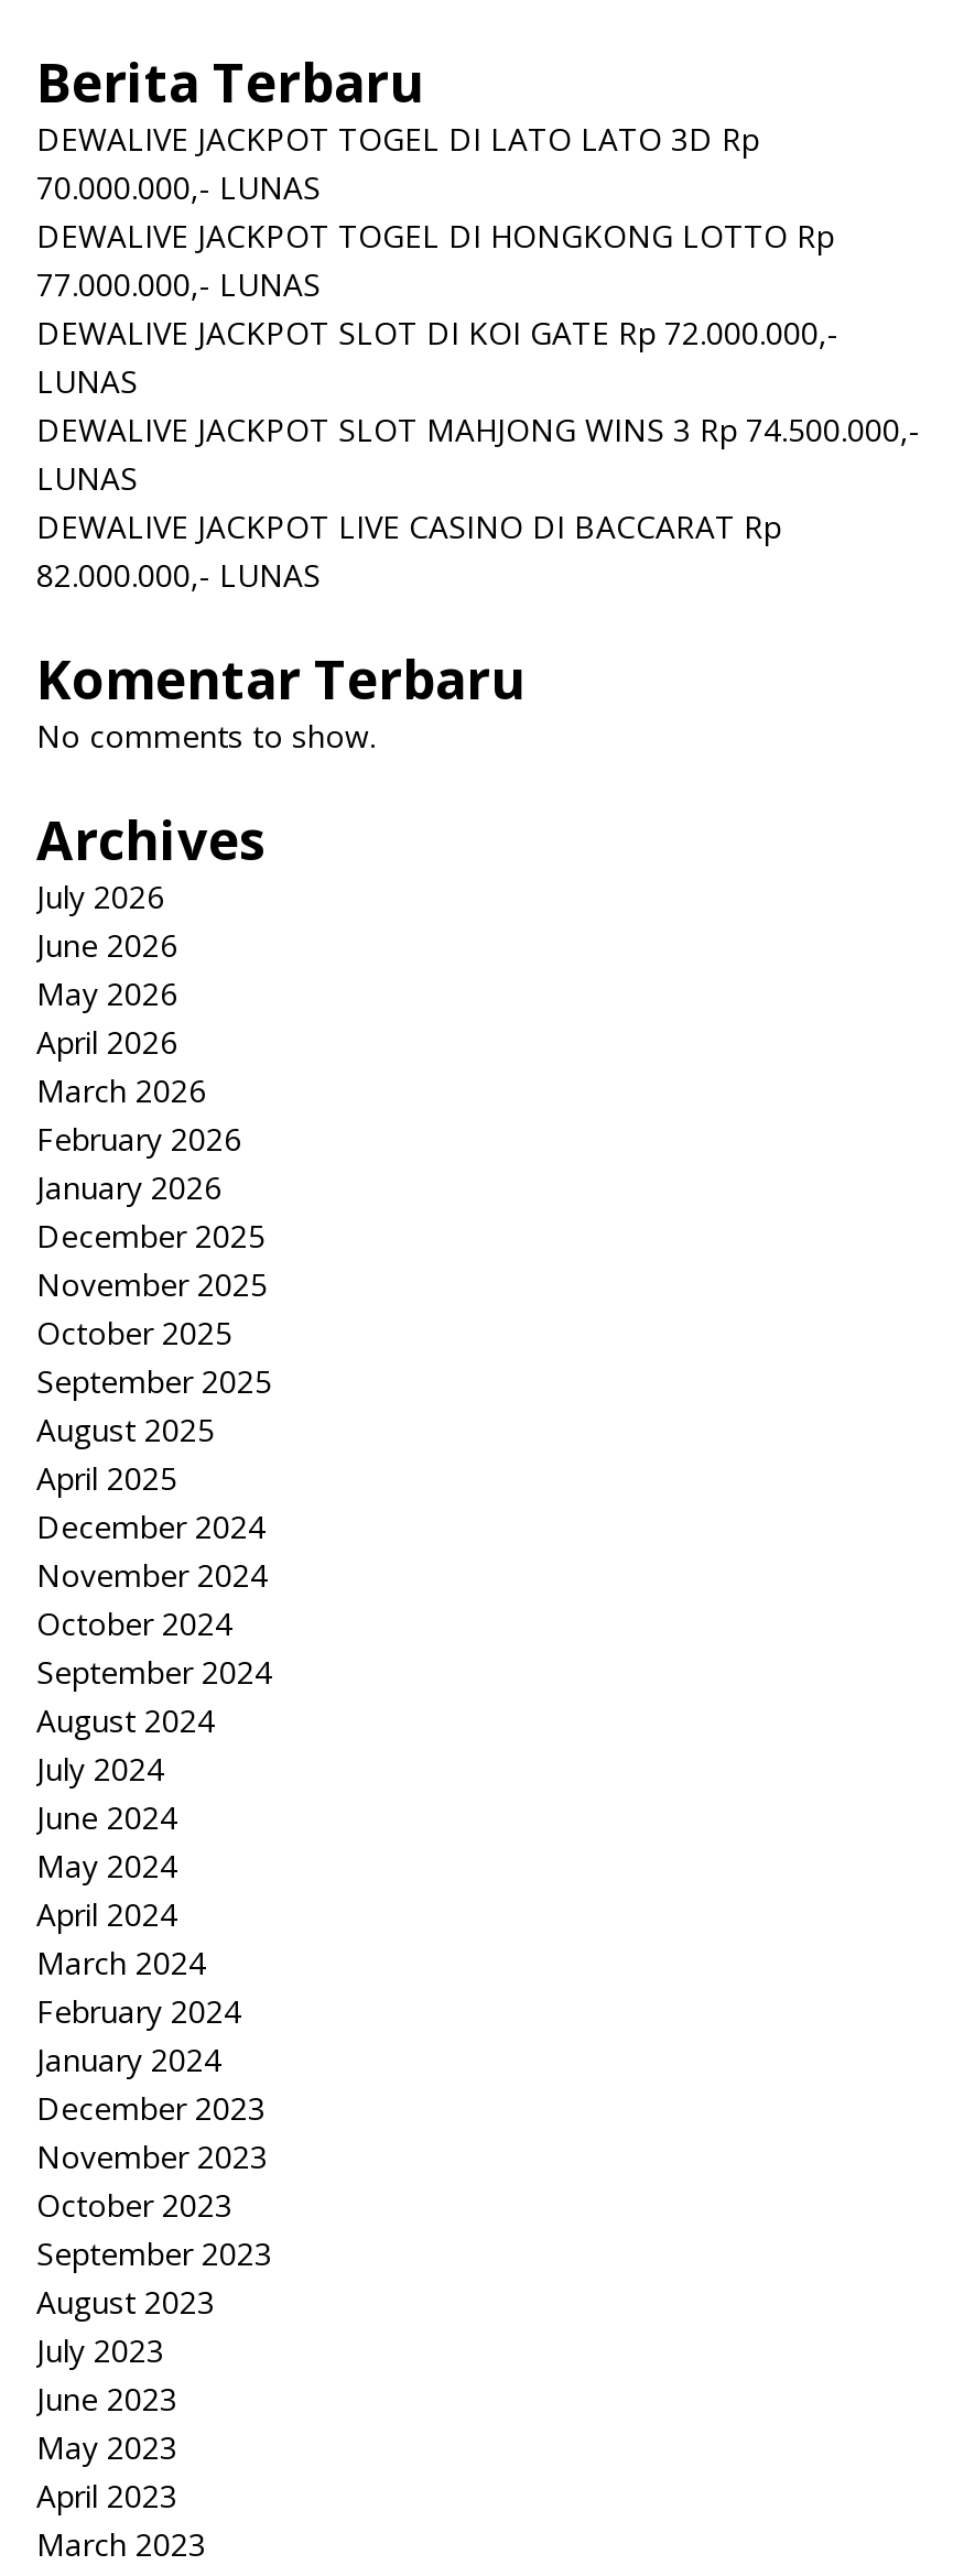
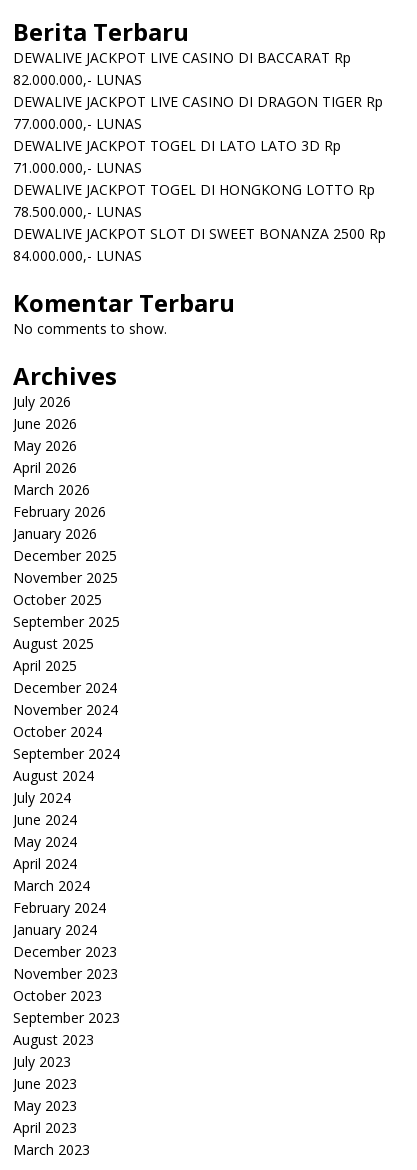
moved down: 77.000.000,- LUNAS | DEWALIVE JACKPOT TOGEL DI LATO LATO 3D Rp

- 70.000.000,- LUNAS
- DEWALIVE JACKPOT SLOT DI KOI GATE Rp 72.000.000,-
- LUNAS
- DEWALIVE JACKPOT SLOT MAHJONG WINS 3 Rp 74.500.000,-
- LUNAS

moved down: DEWALIVE JACKPOT TOGEL DI HONGKONG LOTTO Rp

moved up: DEWALIVE JACKPOT LIVE CASINO DI BACCARAT Rp | 82.000.000,- LUNAS

+ DEWALIVE JACKPOT LIVE CASINO DI DRAGON TIGER Rp
+ 71.000.000,- LUNAS
+ 78.500.000,- LUNAS
+ DEWALIVE JACKPOT SLOT DI SWEET BONANZA 2500 Rp
+ 84.000.000,- LUNAS
